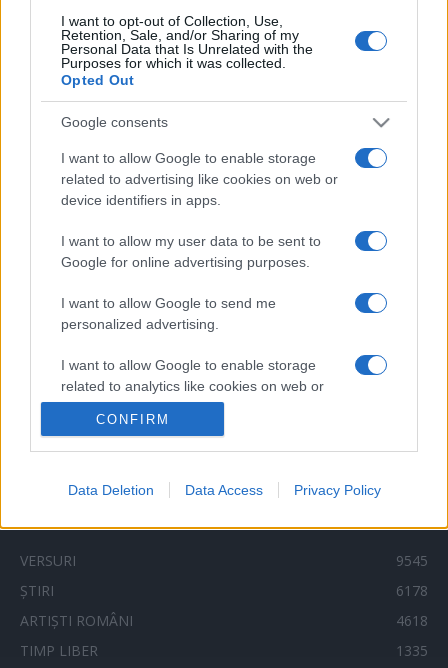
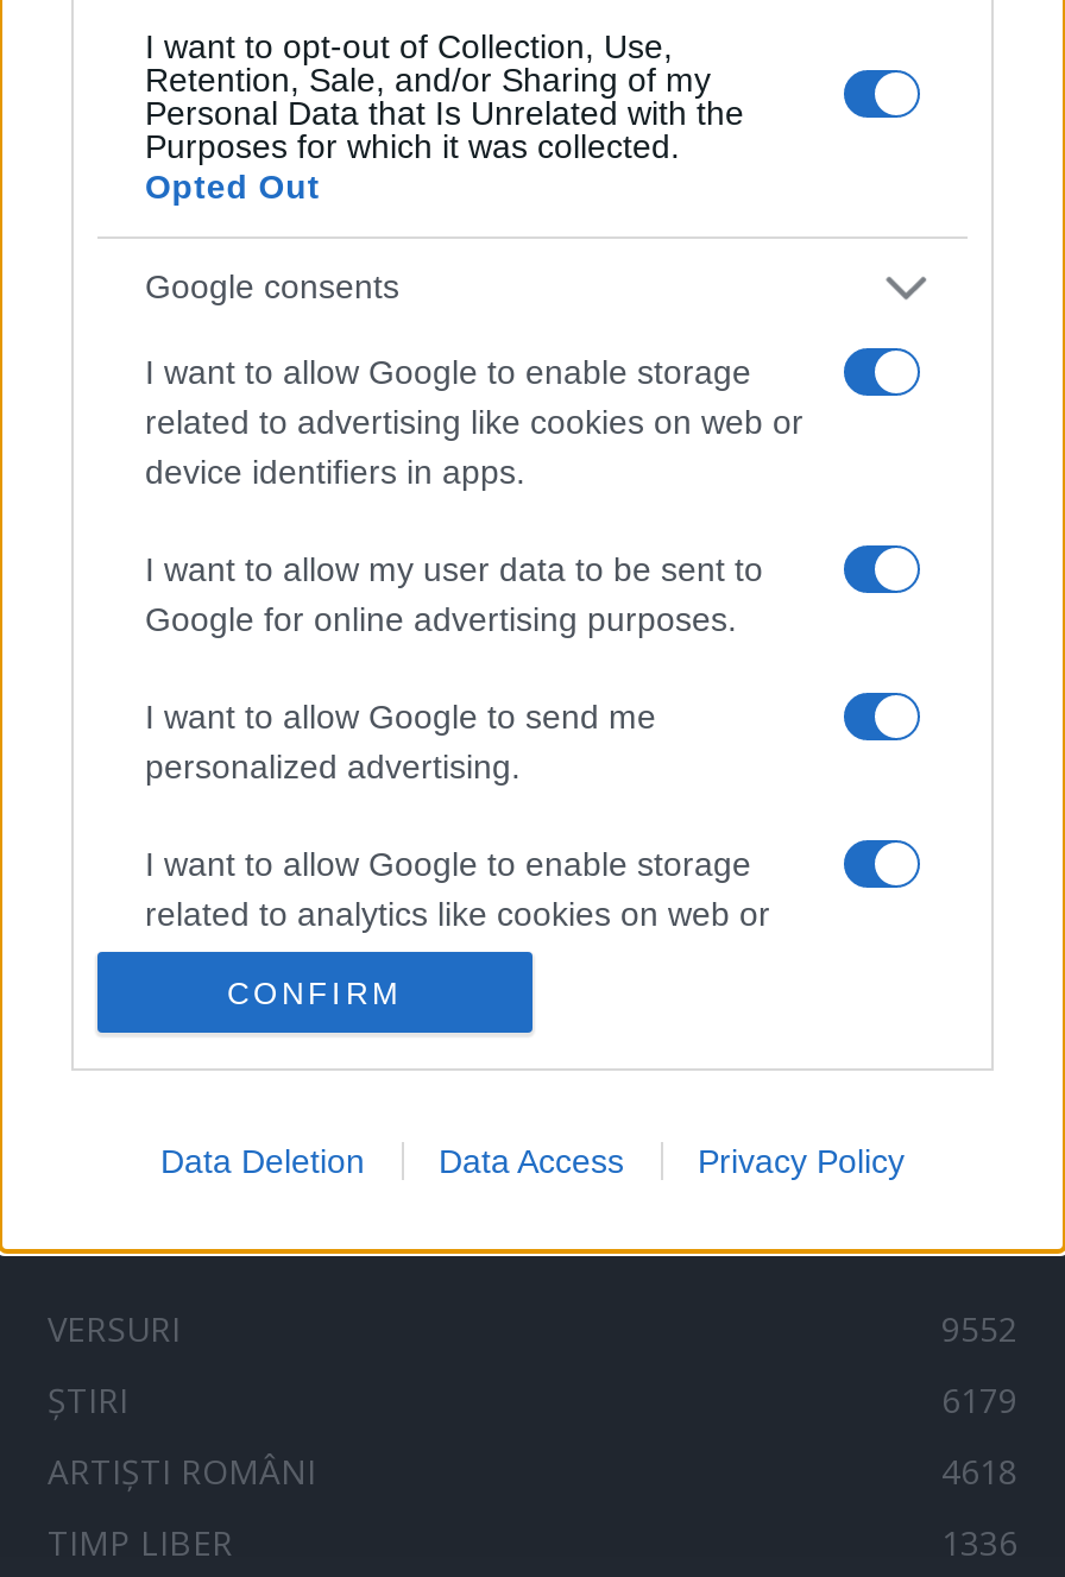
- 9545
+ 9552

- 6178
+ 6179

- 1335
+ 1336
